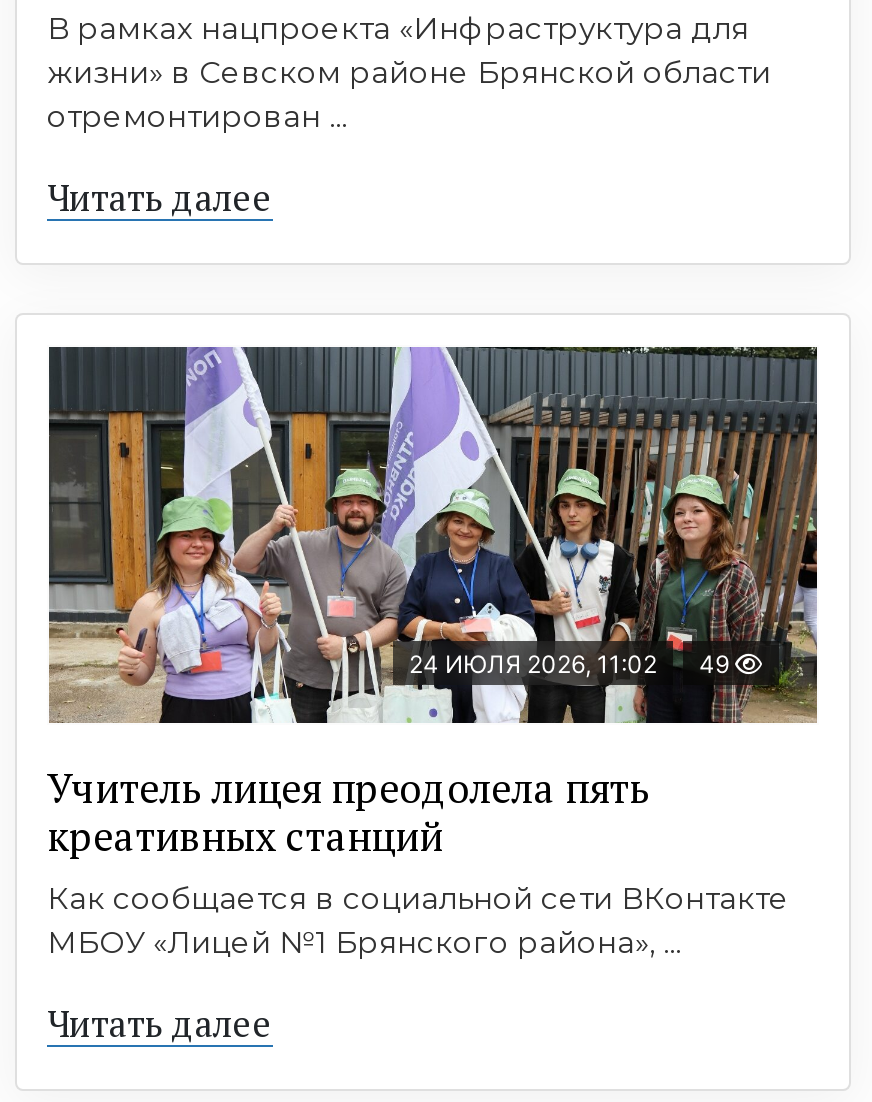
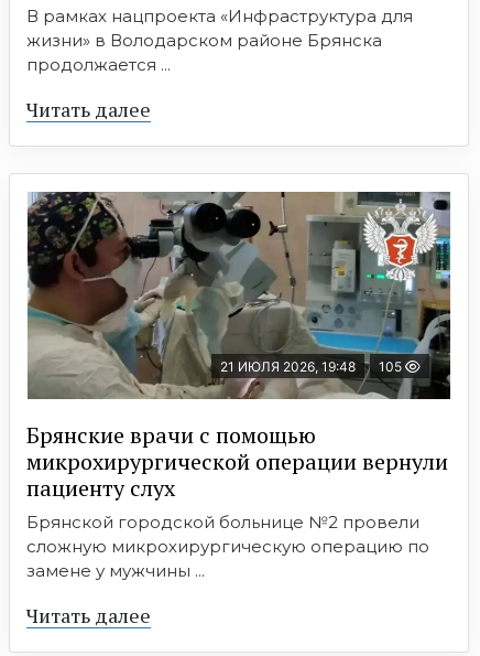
- жизни» в Севском районе Брянской области
- отремонтирован ...
+ жизни» в Володарском районе Брянска
+ продолжается ...

- [image]
- 24 ИЮЛЯ 2026, 11:02
- 49
+ [image]
+ 21 ИЮЛЯ 2026, 19:48
+ 105

- Учитель лицея преодолела пять
- креативных станций
- Как сообщается в социальной сети ВКонтакте
- МБОУ «Лицей №1 Брянского района», ...
+ Брянские врачи с помощью
+ микрохирургической операции вернули
+ пациенту слух
+ Брянской городской больнице №2 провели
+ сложную микрохирургическую операцию по
+ замене у мужчины ...
